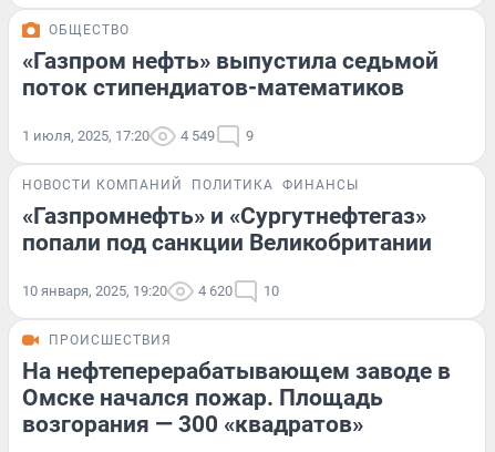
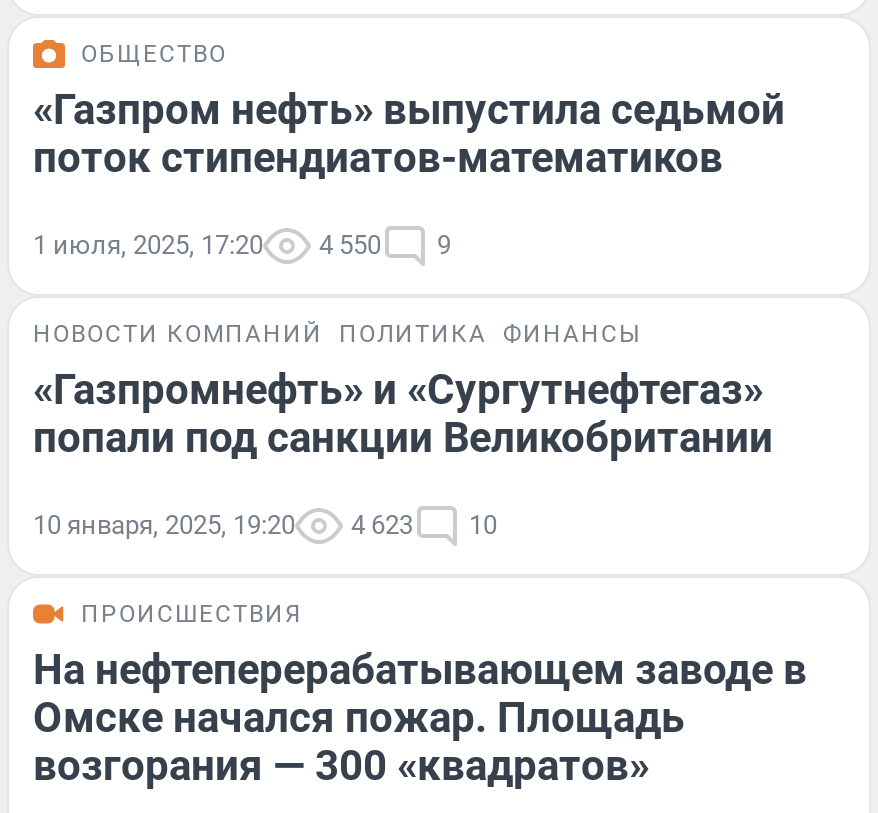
- 1 июля, 2025, 17:20 4 549 9
+ 1 июля, 2025, 17:20 4 550 9

- 10 января, 2025, 19:20 4 620 10
+ 10 января, 2025, 19:20 4 623 10
